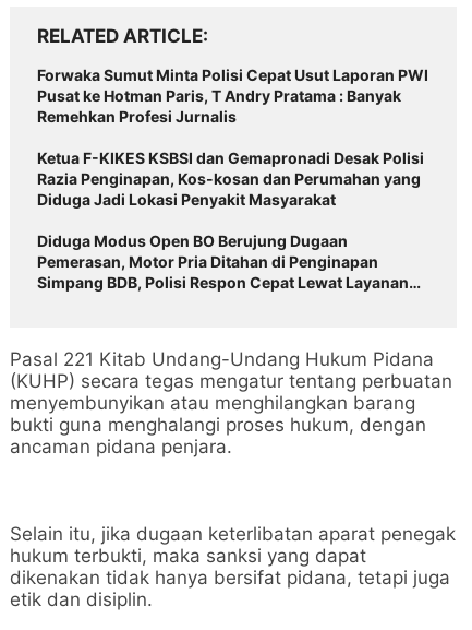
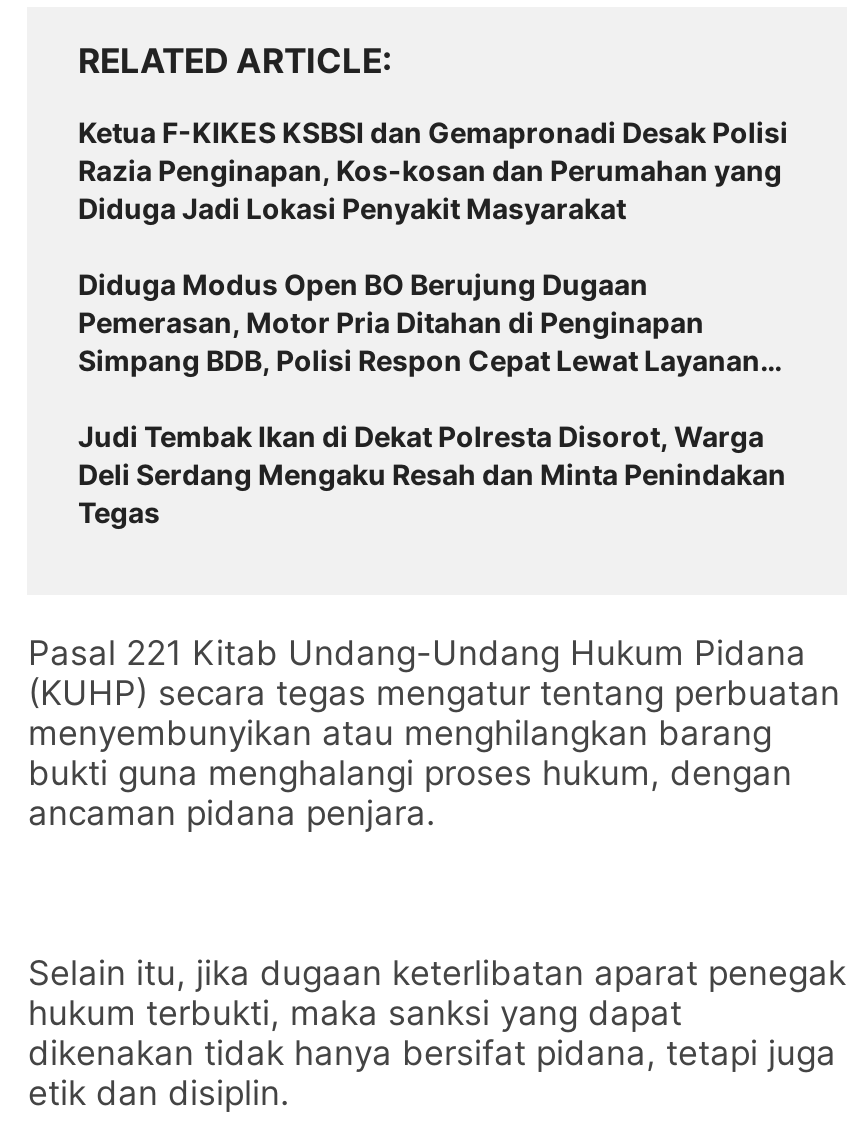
- Forwaka Sumut Minta Polisi Cepat Usut Laporan PWI
- Pusat ke Hotman Paris, T Andry Pratama : Banyak
- Remehkan Profesi Jurnalis

moved up: Ketua F-KIKES KSBSI dan Gemapronadi Desak Polisi | Razia Penginapan, Kos-kosan dan Perumahan yang | Diduga Jadi Lokasi Penyakit Masyarakat | Diduga Modus Open BO Berujung Dugaan | Pemerasan, Motor Pria Ditahan di Penginapan | Simpang BDB, Polisi Respon Cepat Lewat Layanan

+ Judi Tembak Ikan di Dekat Polresta Disorot, Warga
+ Deli Serdang Mengaku Resah dan Minta Penindakan
+ Tegas
